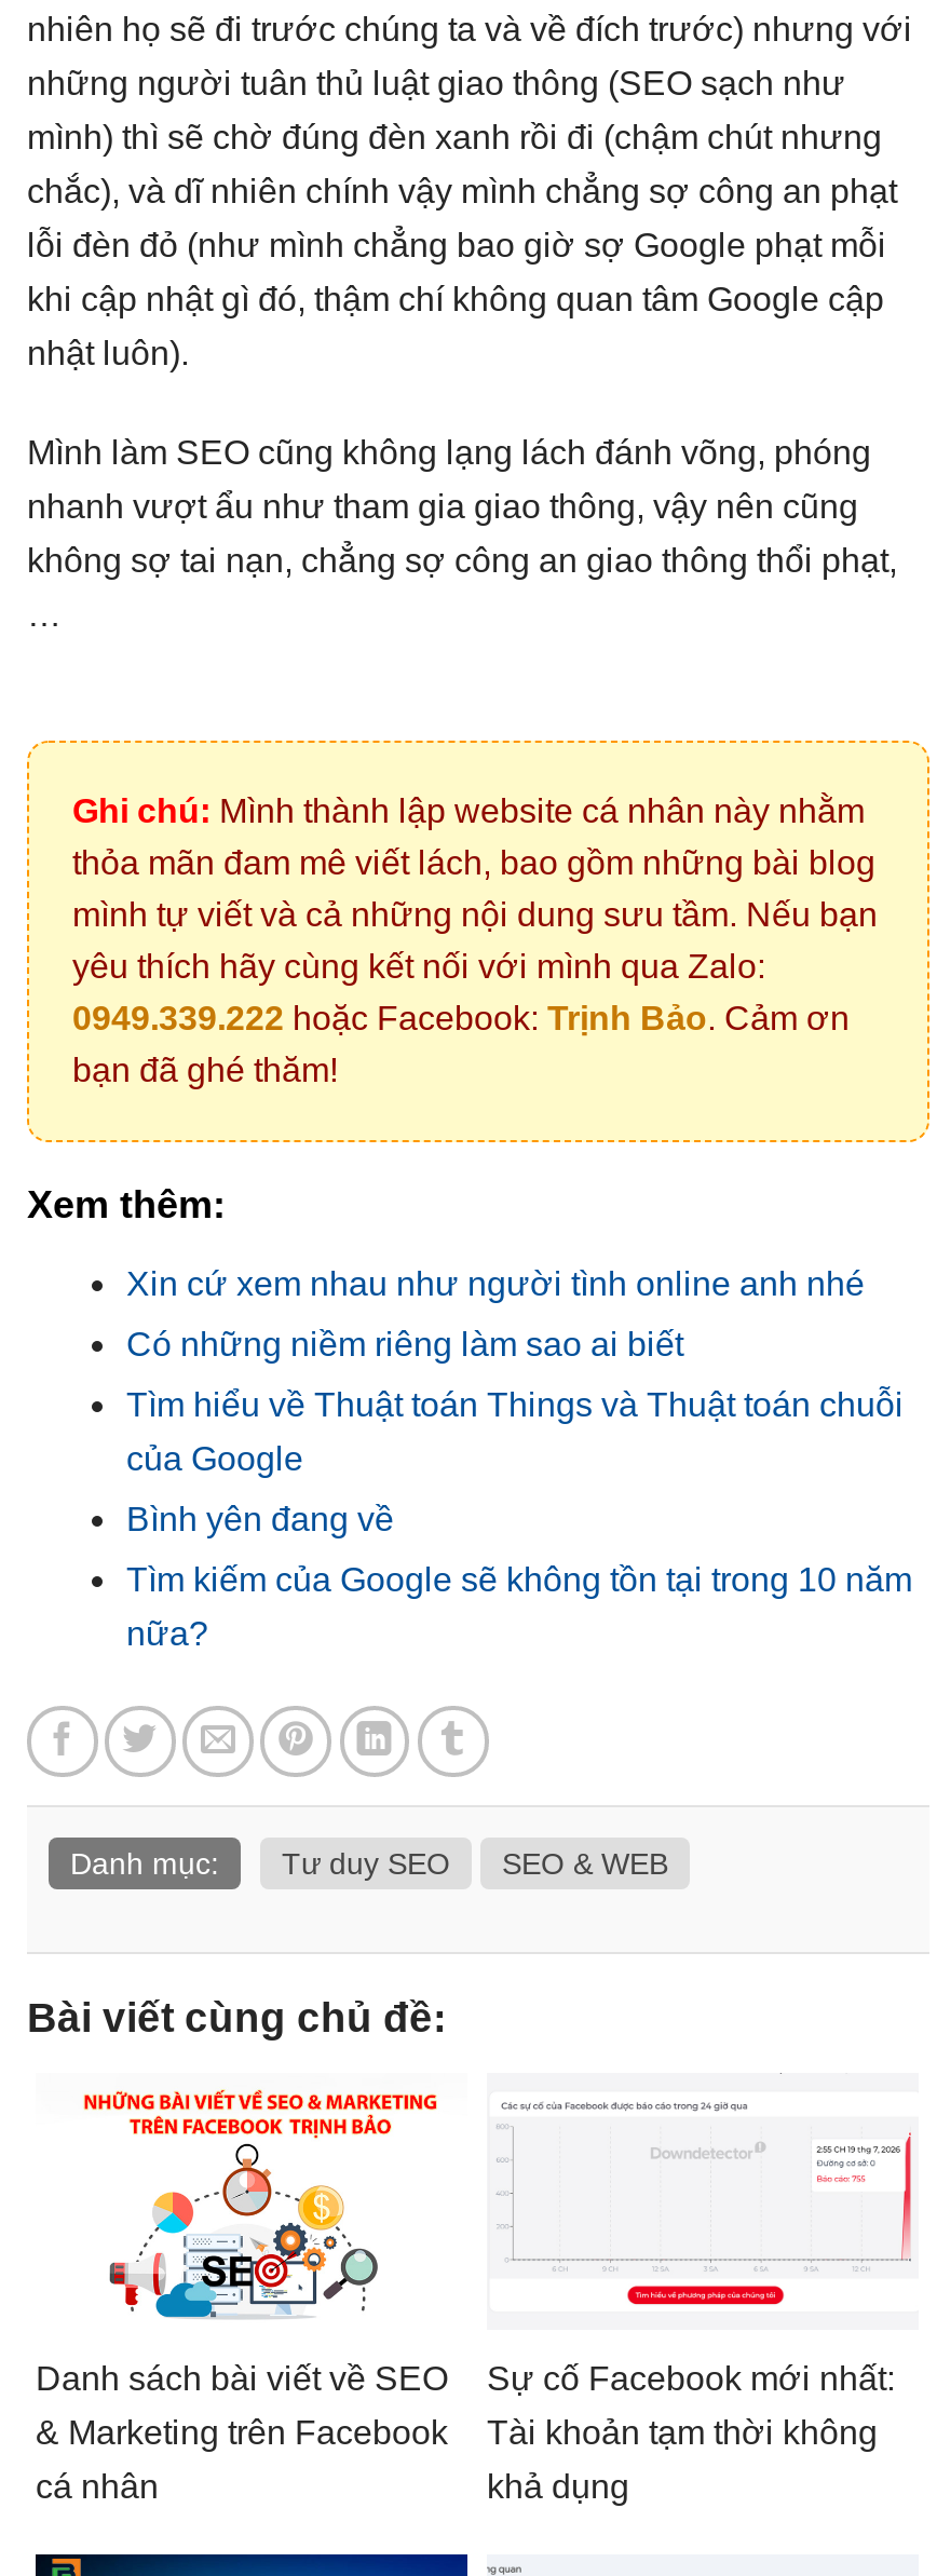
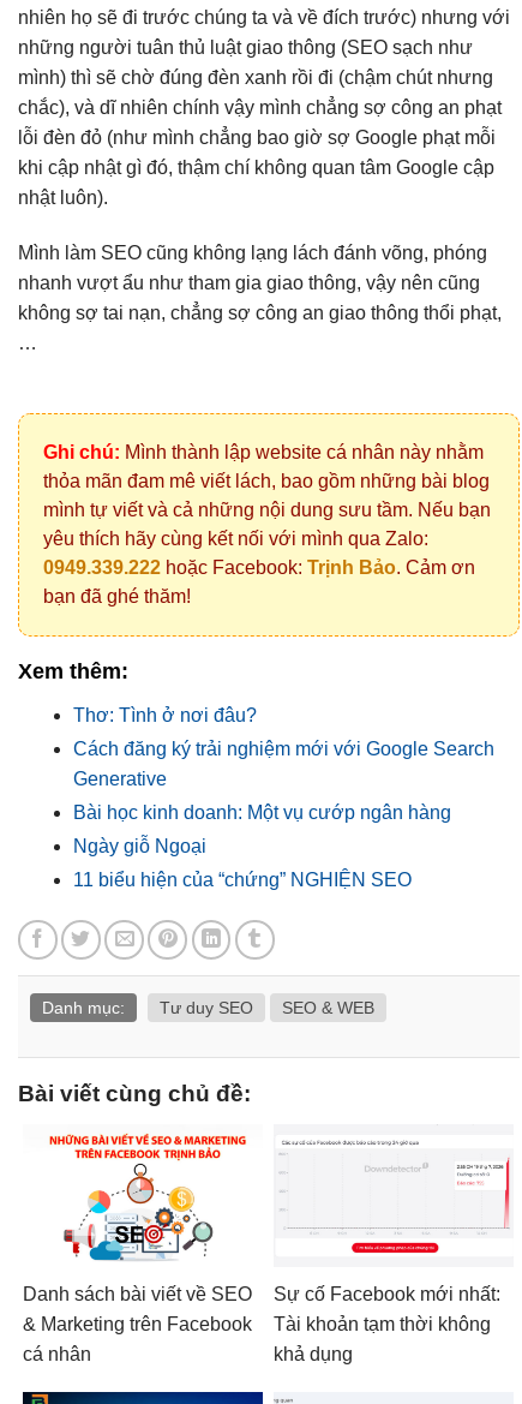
- Xin cứ xem nhau như người tình online anh nhé
- Có những niềm riêng làm sao ai biết
- Tìm hiểu về Thuật toán Things và Thuật toán chuỗi
- của Google
- Bình yên đang về
- Tìm kiếm của Google sẽ không tồn tại trong 10 năm
- nữa?
+ Thơ: Tình ở nơi đâu?
+ Cách đăng ký trải nghiệm mới với Google Search
+ Generative
+ Bài học kinh doanh: Một vụ cướp ngân hàng
+ Ngày giỗ Ngoại
+ 11 biểu hiện của “chứng” NGHIỆN SEO
